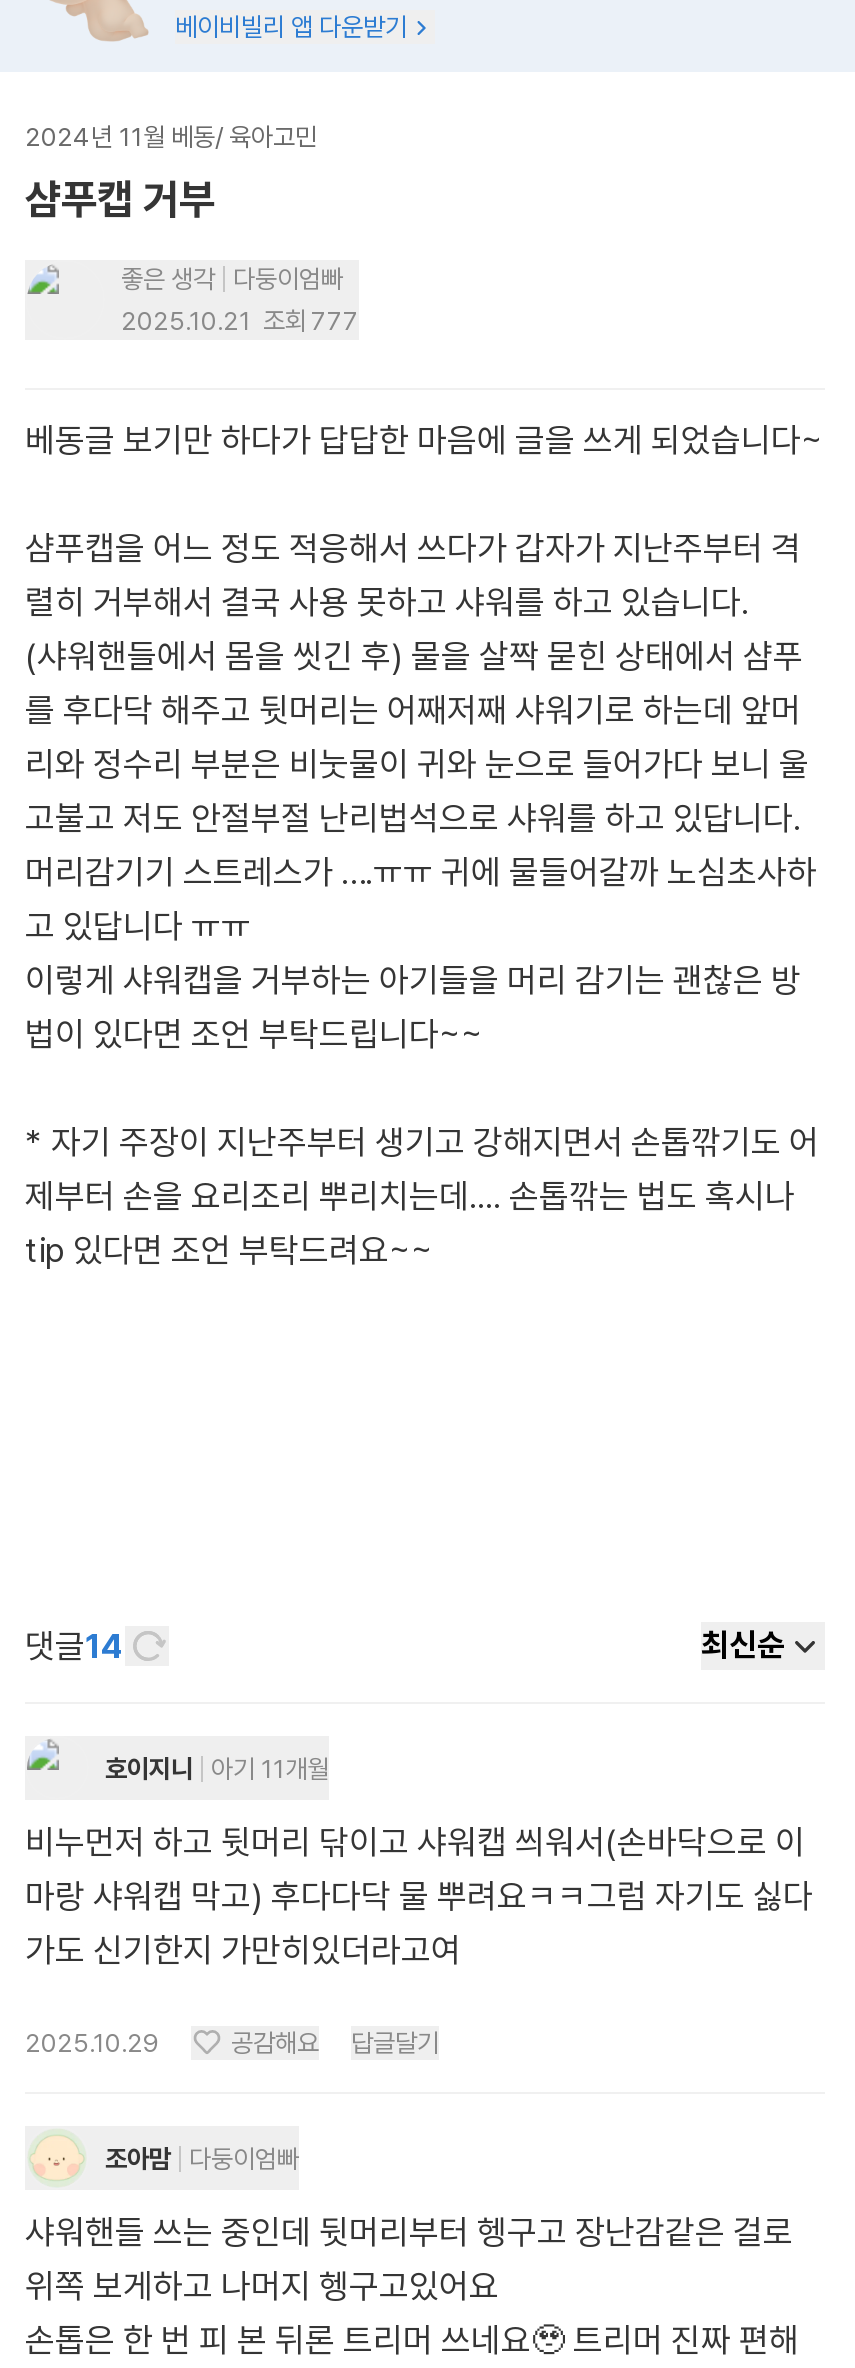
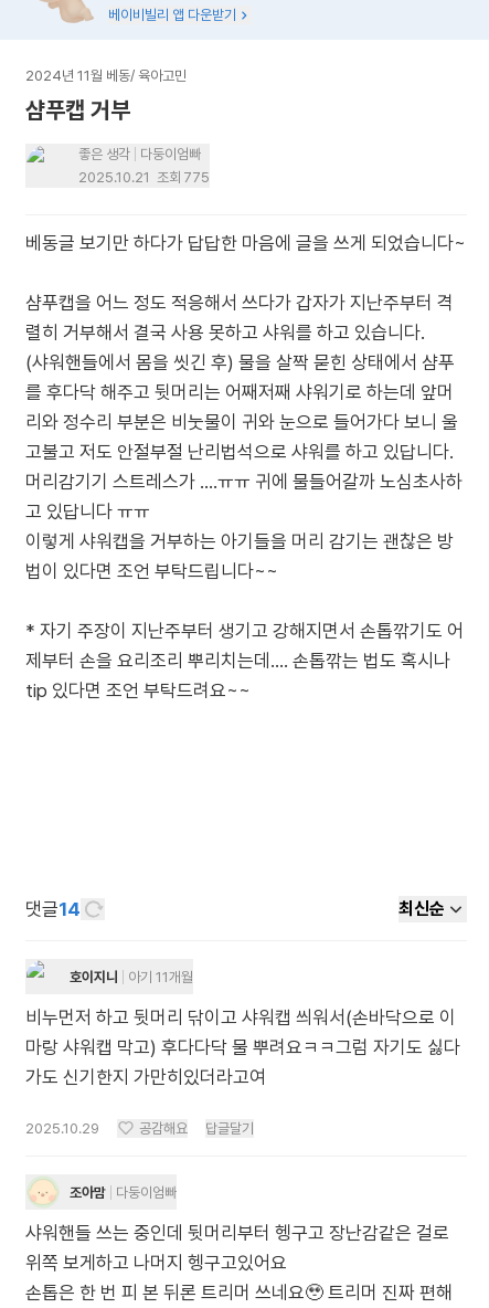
- 2025.10.21 조회 777
+ 2025.10.21 조회 775
